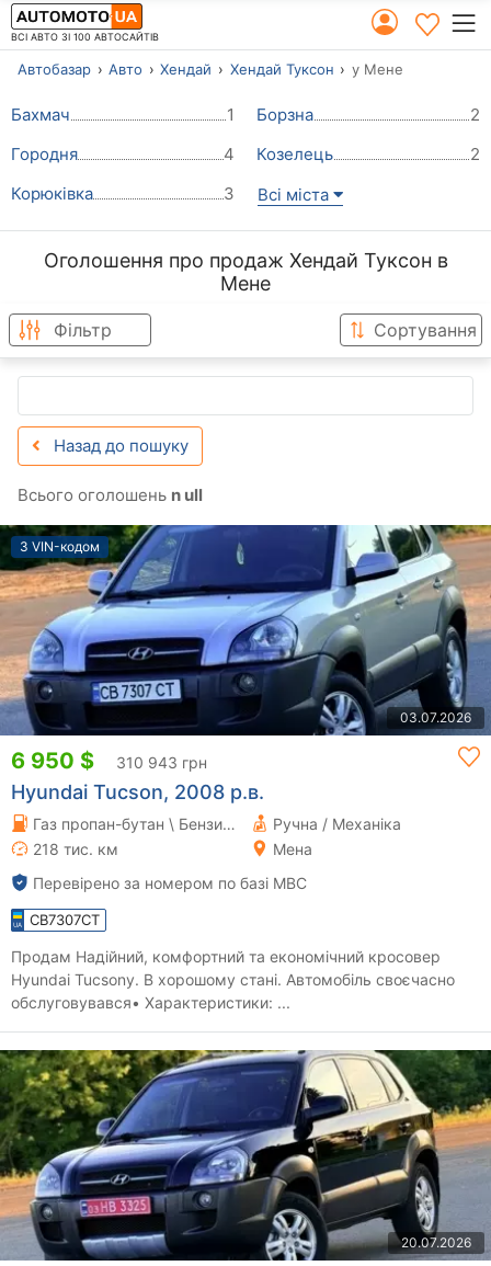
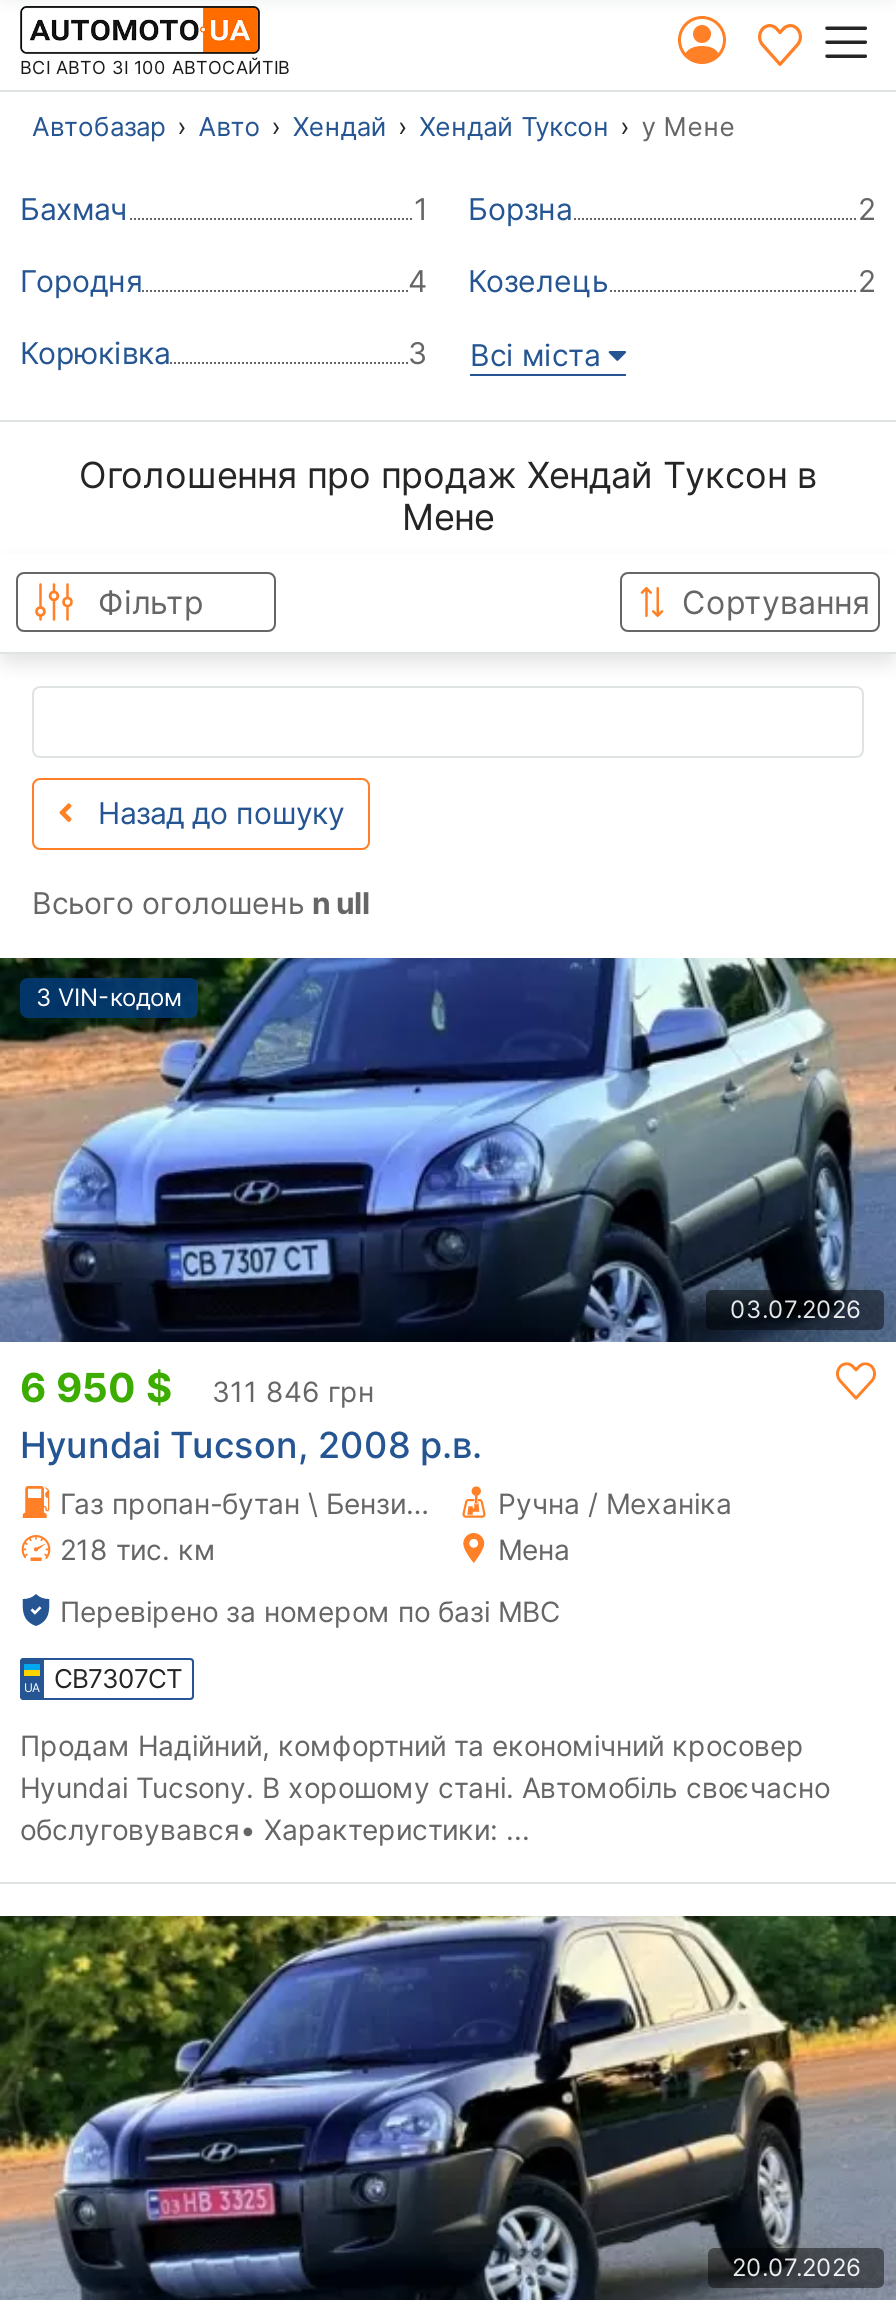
- 6 950 $ 310 943 грн
+ 6 950 $ 311 846 грн
